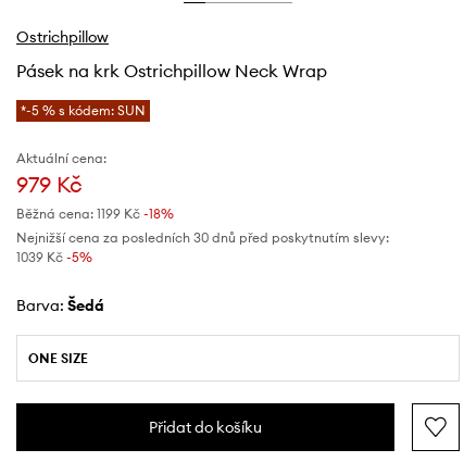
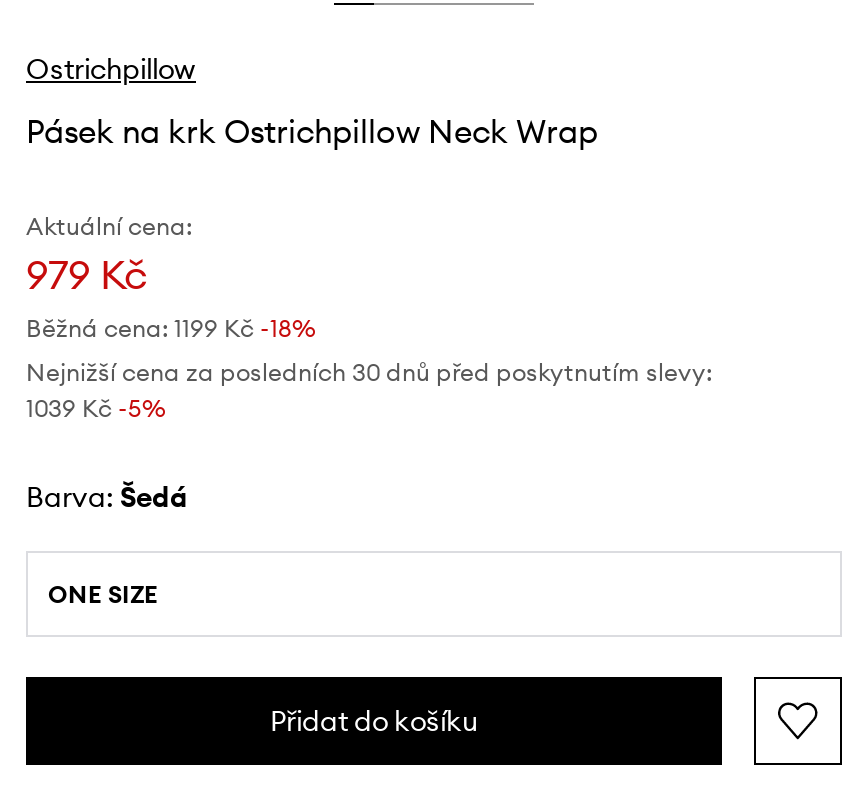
- *-5 % s kódem: SUN
